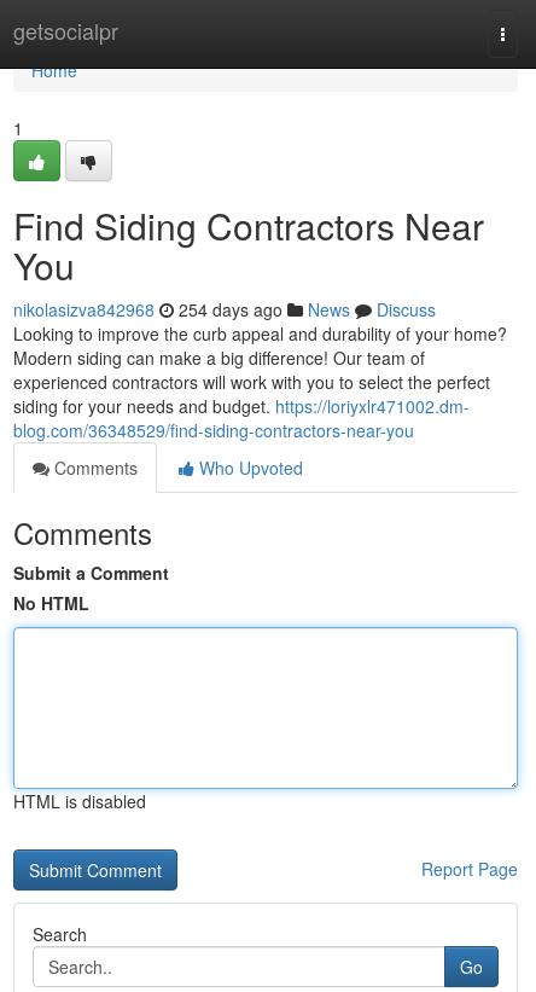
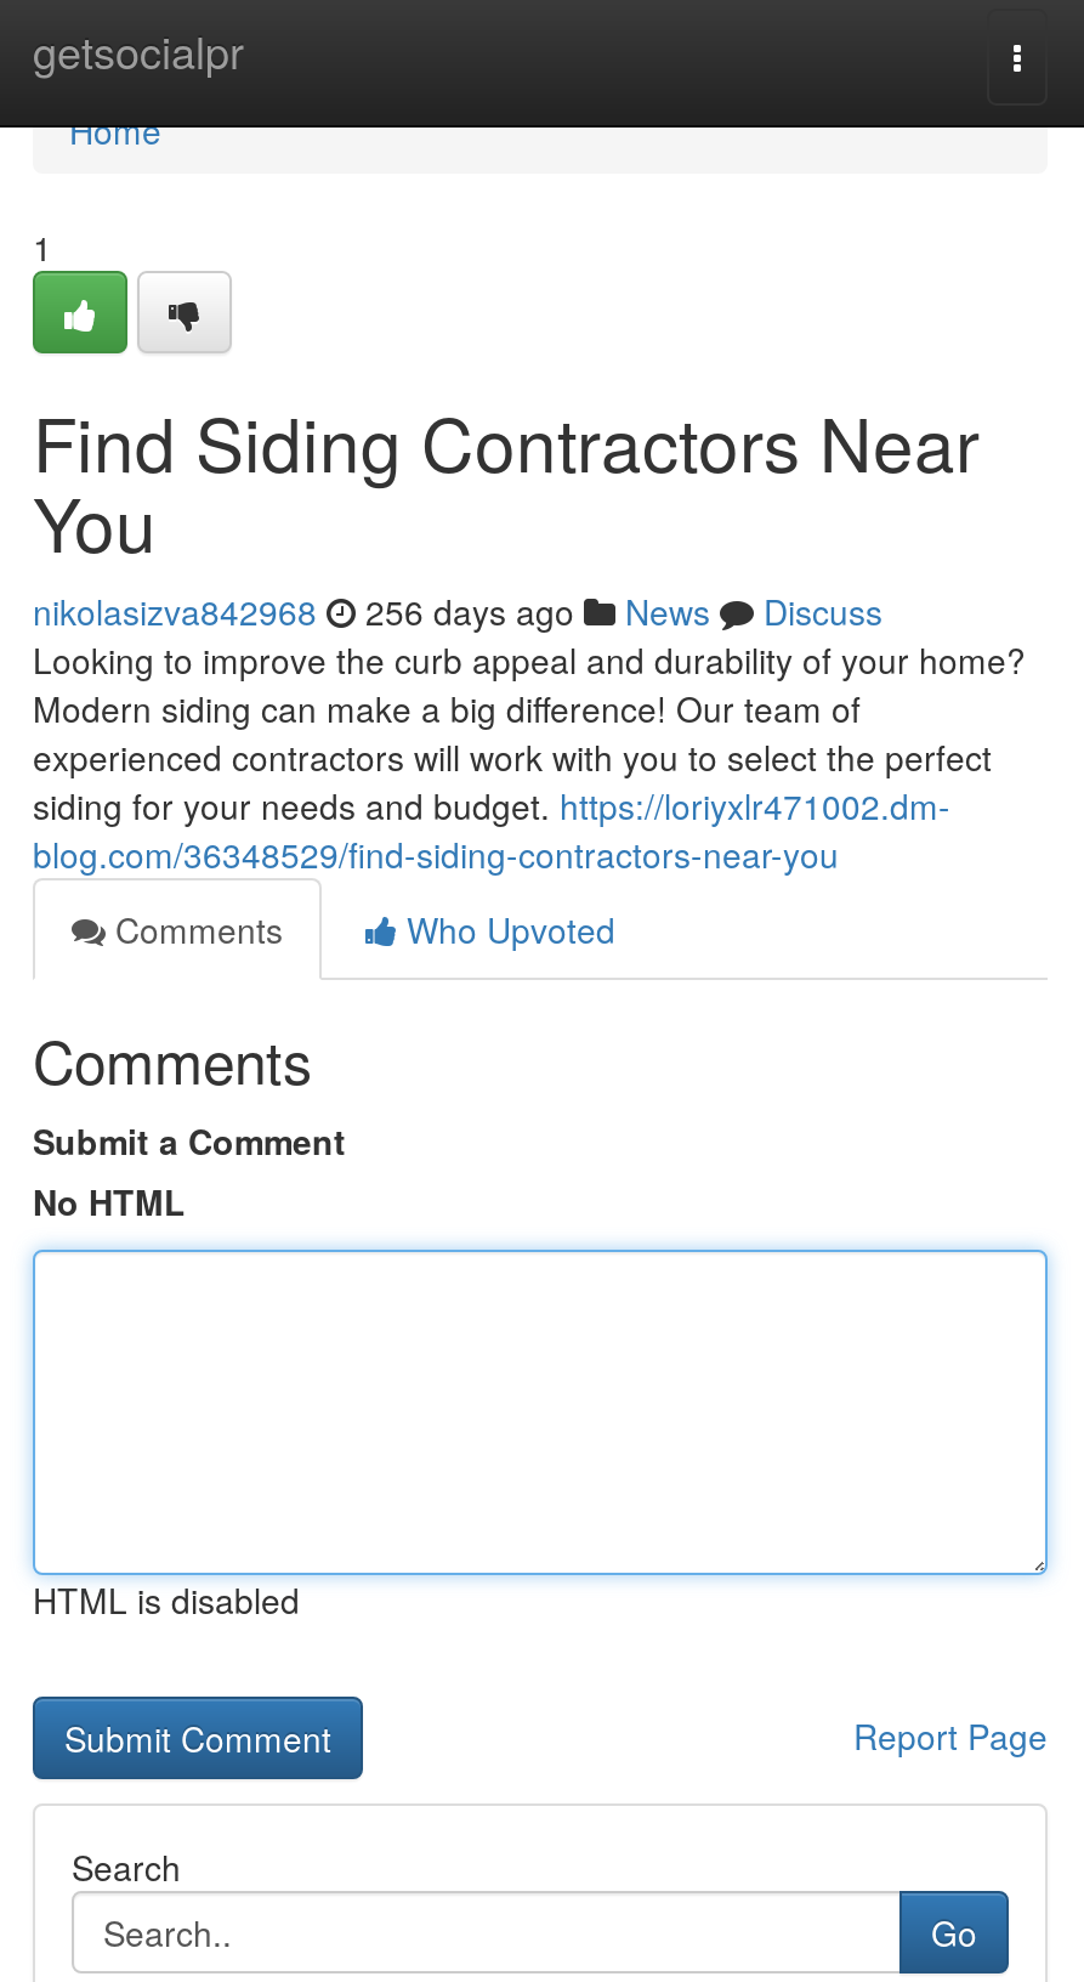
- nikolasizva842968 254 days ago News Discuss
+ nikolasizva842968 256 days ago News Discuss
